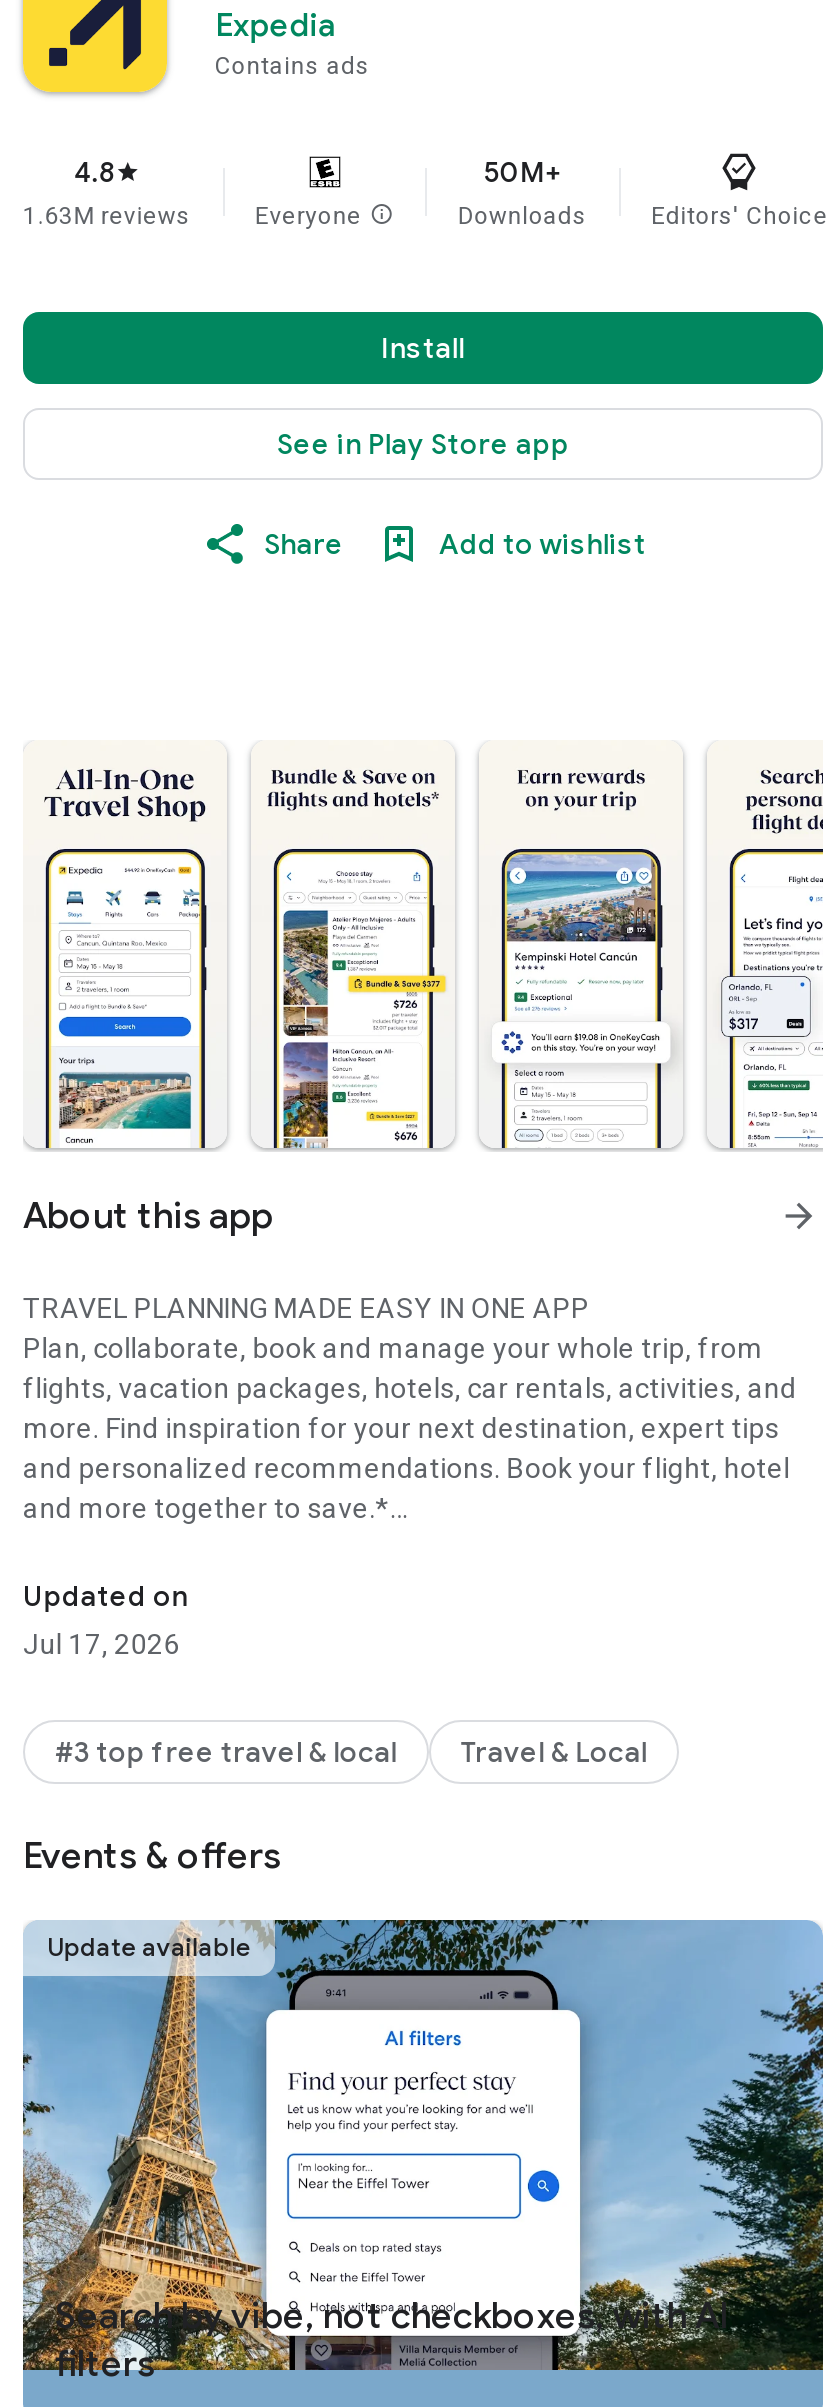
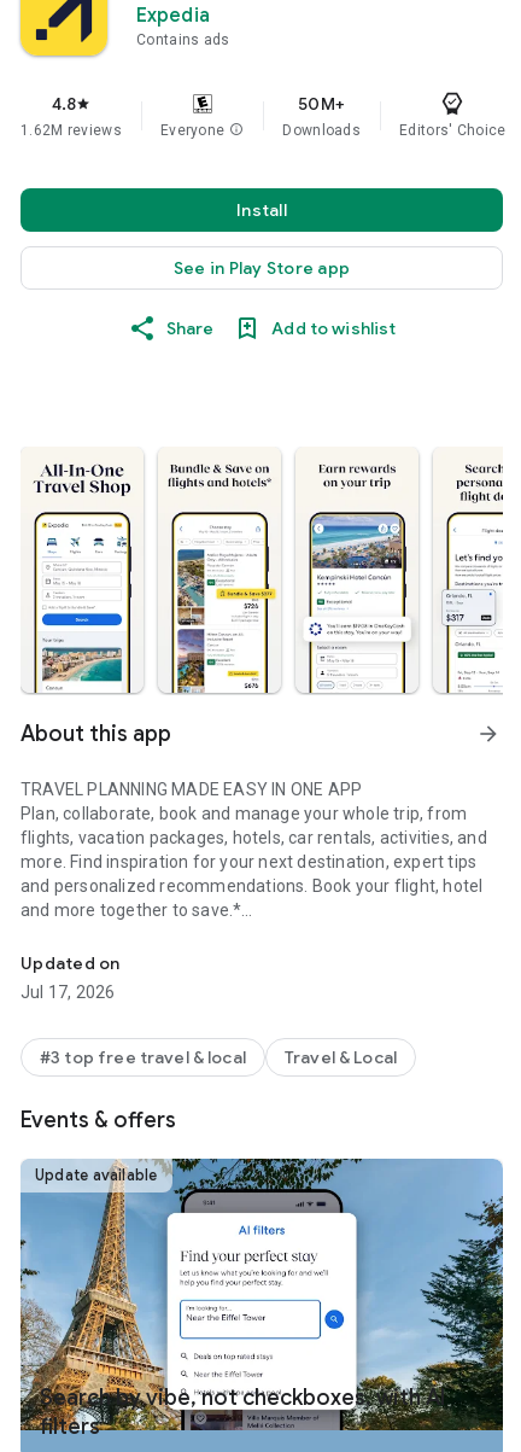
- 1.63M reviews
+ 1.62M reviews
